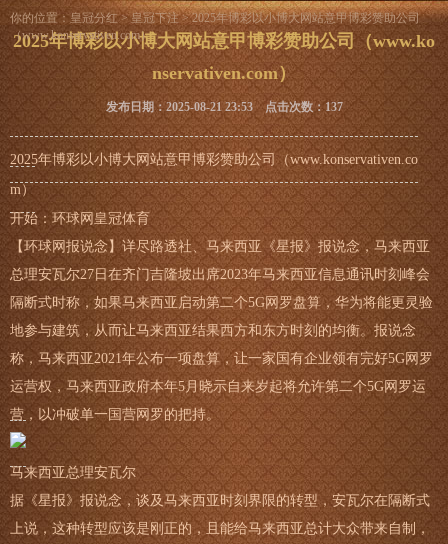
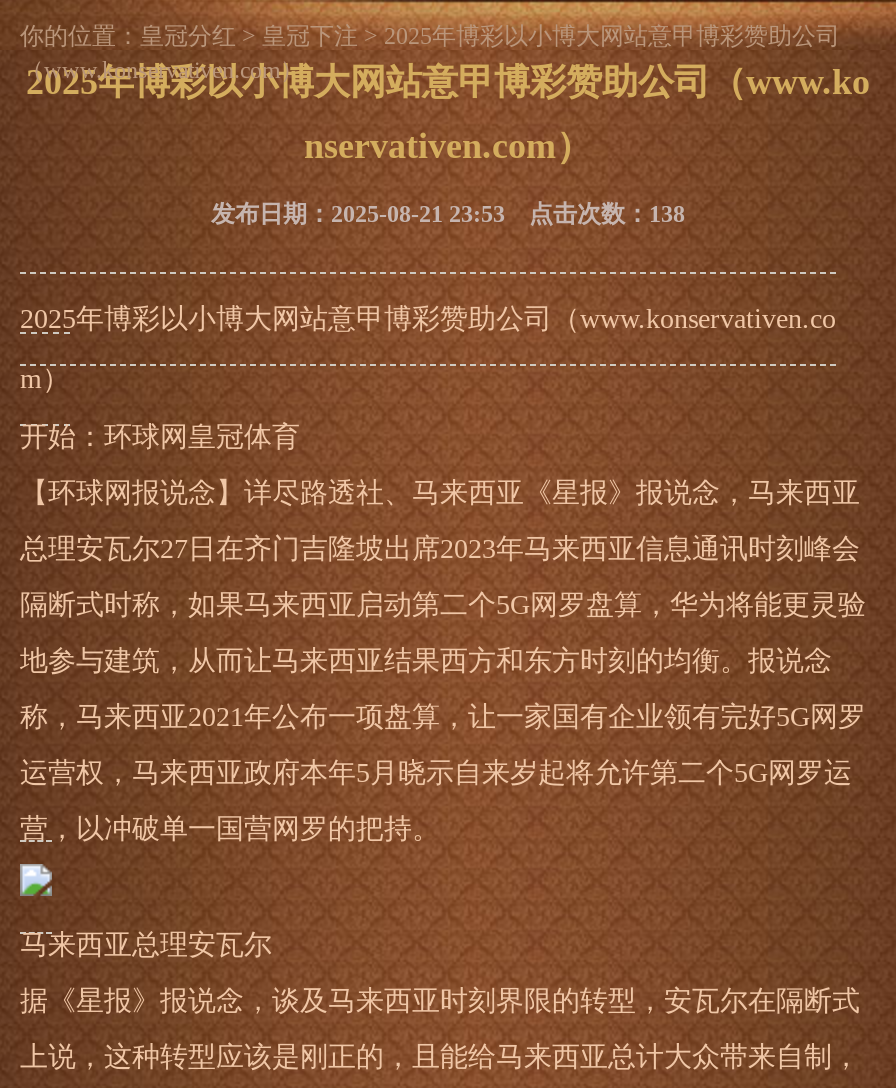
- 发布日期：2025-08-21 23:53 点击次数：137
+ 发布日期：2025-08-21 23:53 点击次数：138
